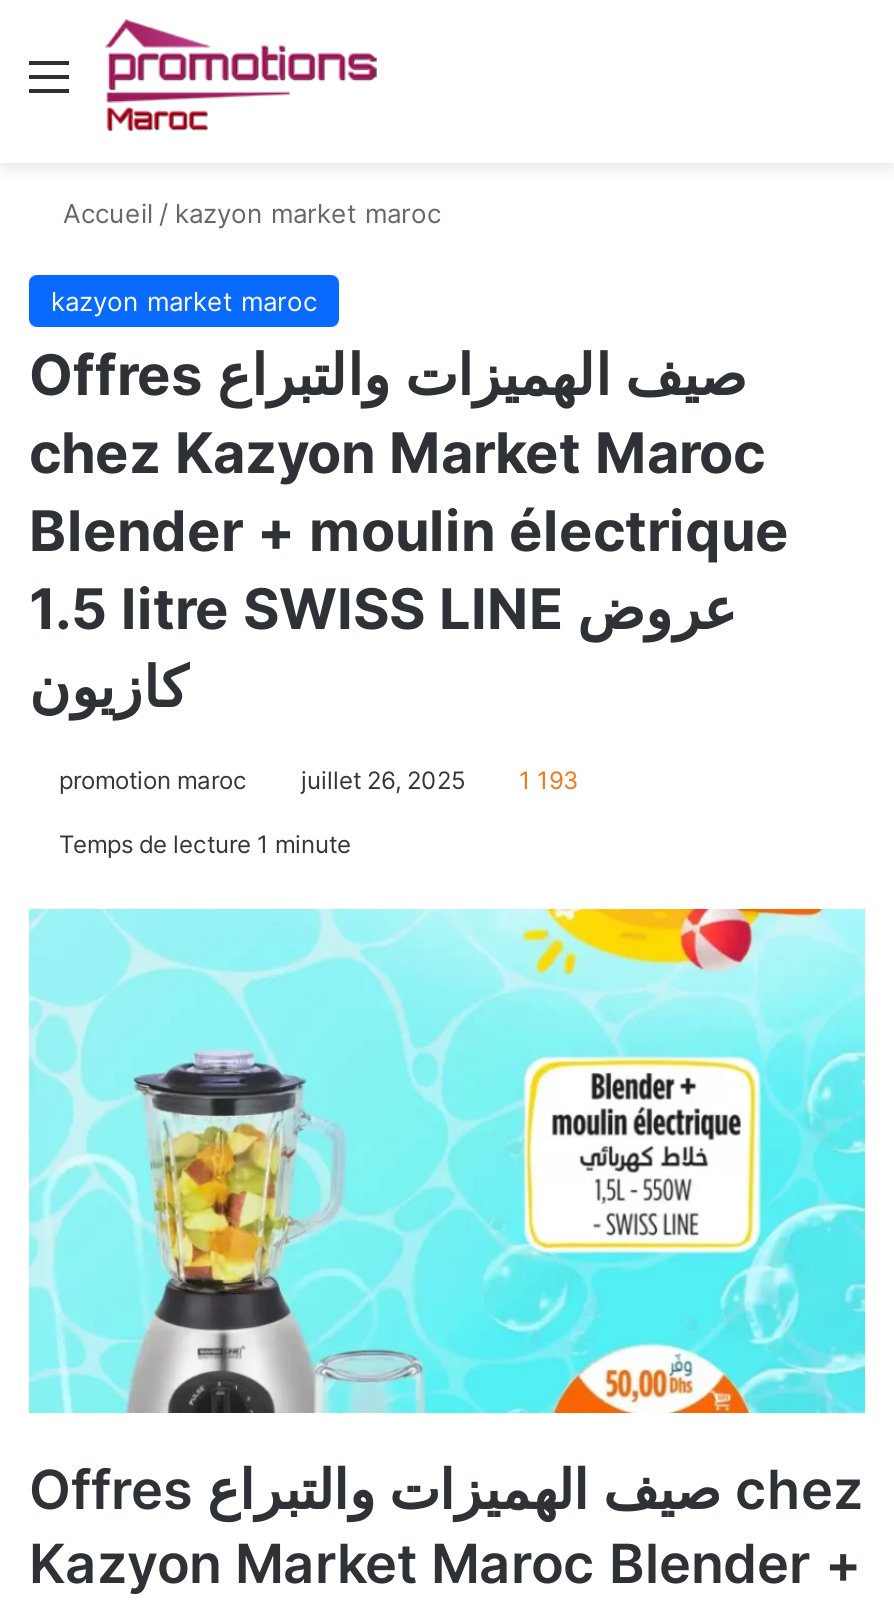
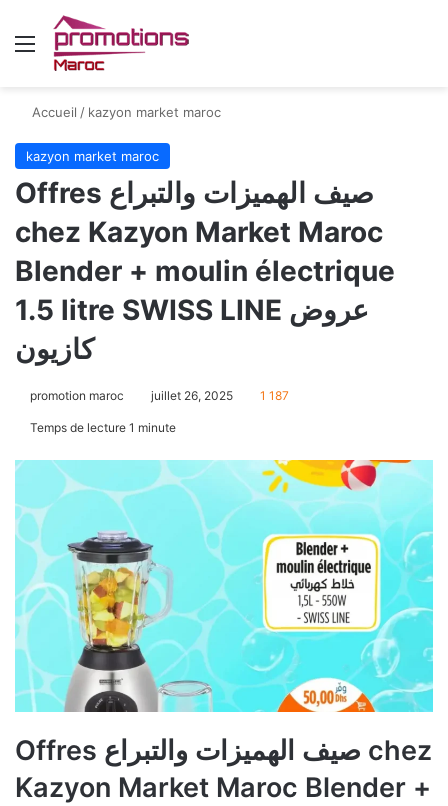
- promotion maroc juillet 26, 2025 1 193
+ promotion maroc juillet 26, 2025 1 187
